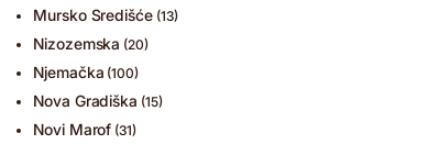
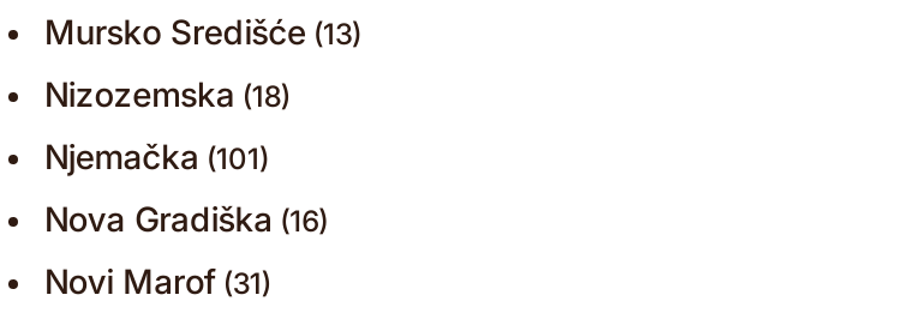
- Nizozemska (20)
+ Nizozemska (18)

- Njemačka (100)
+ Njemačka (101)

- Nova Gradiška (15)
+ Nova Gradiška (16)
